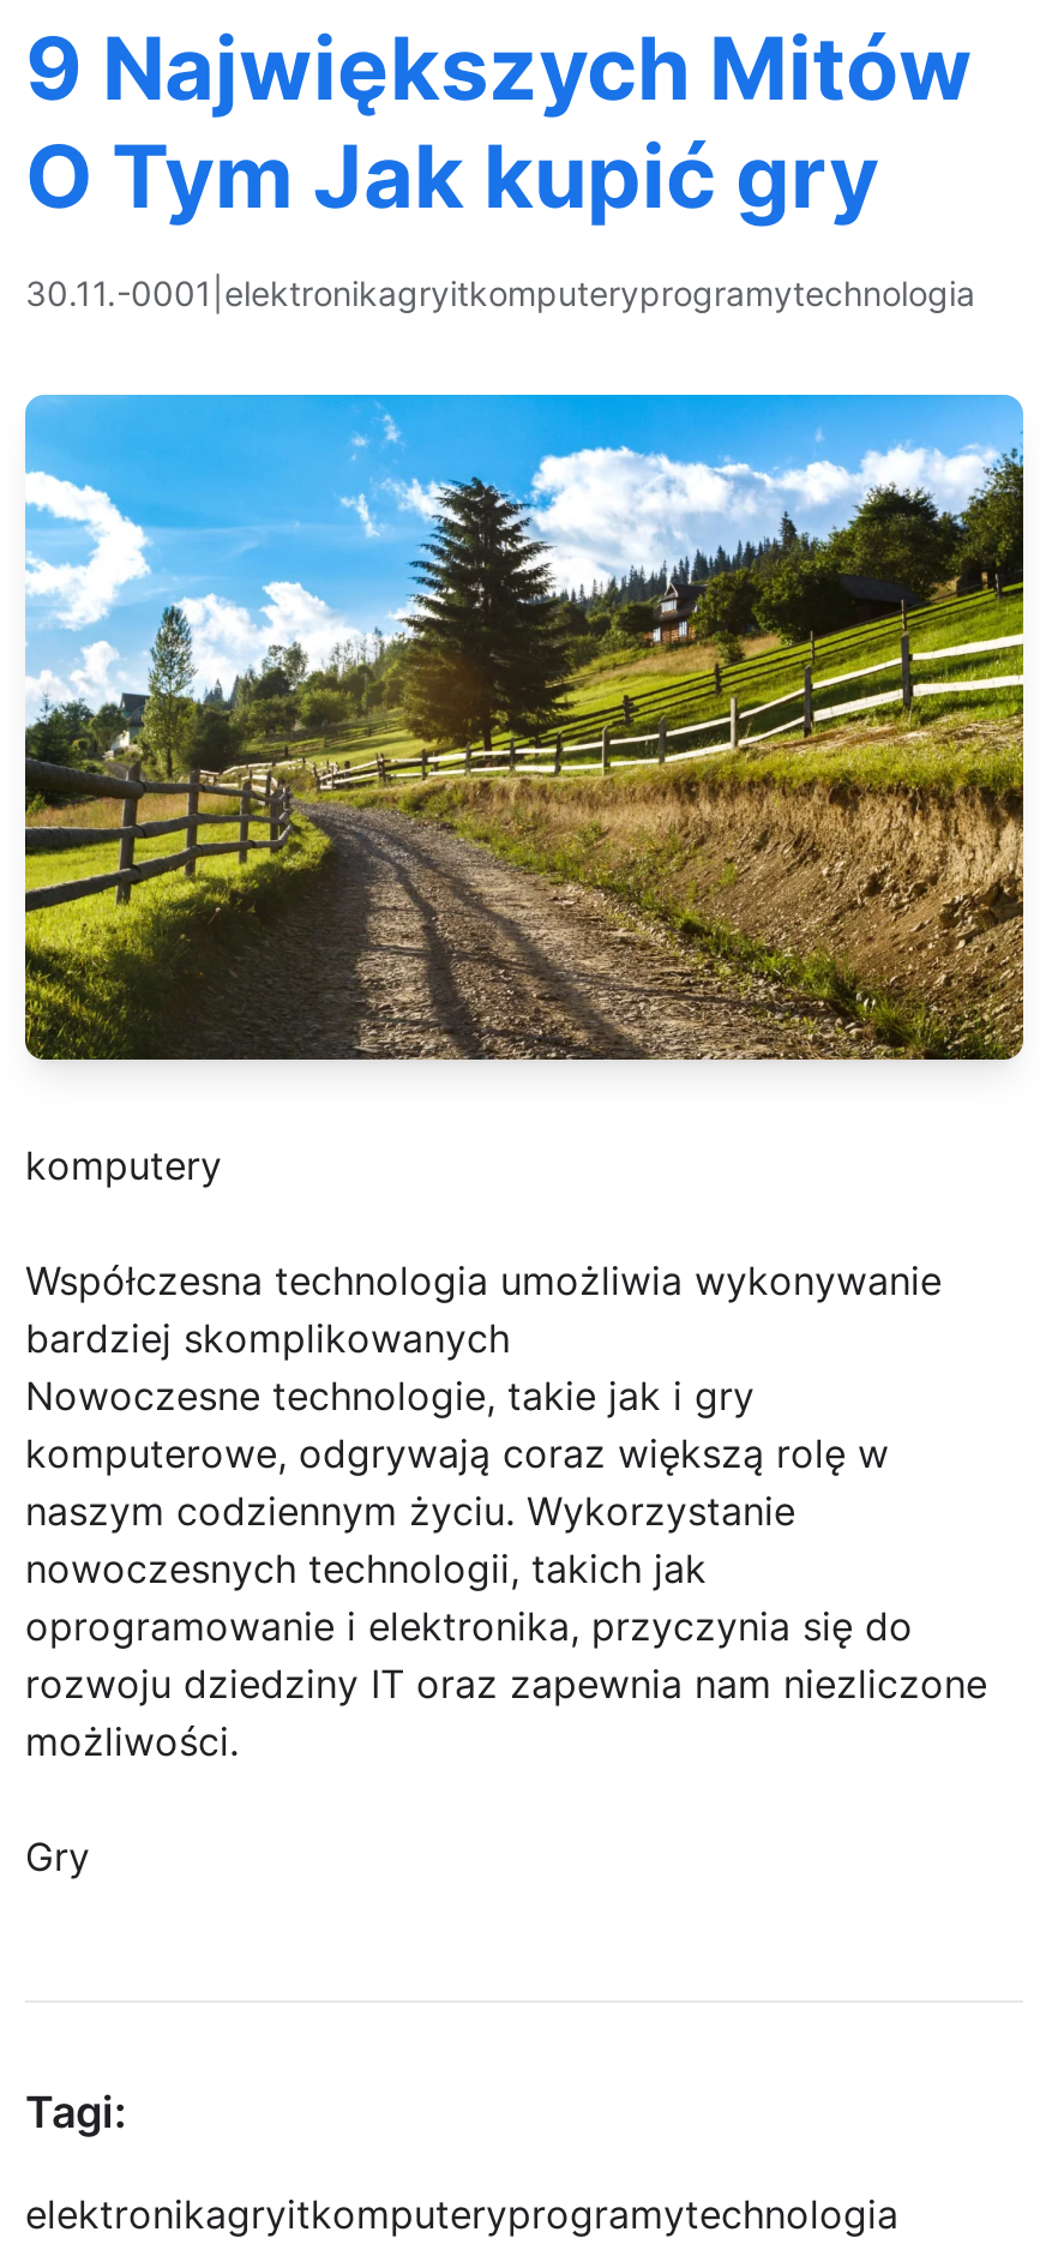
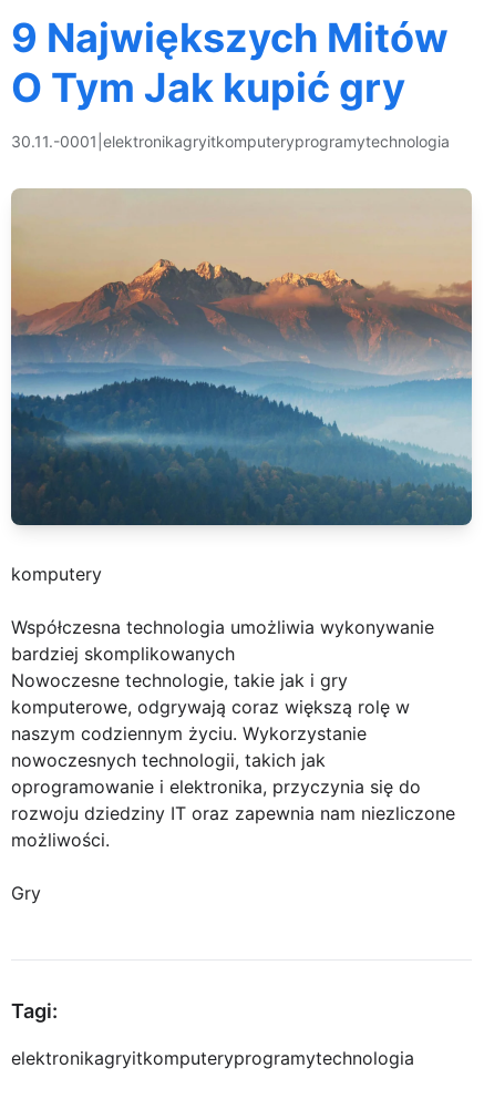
- [image]
+ [image]
